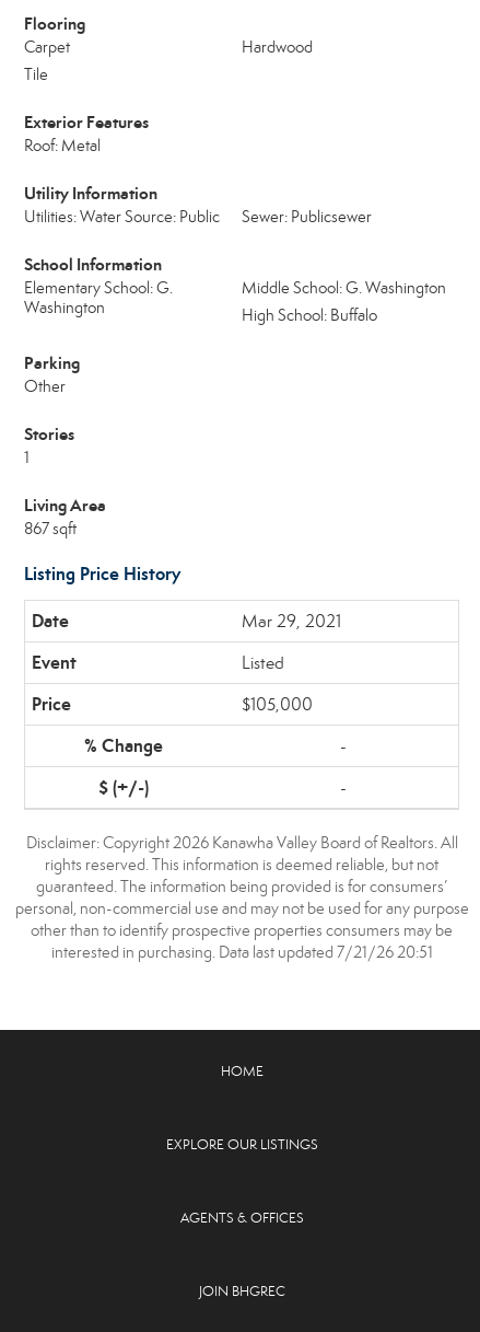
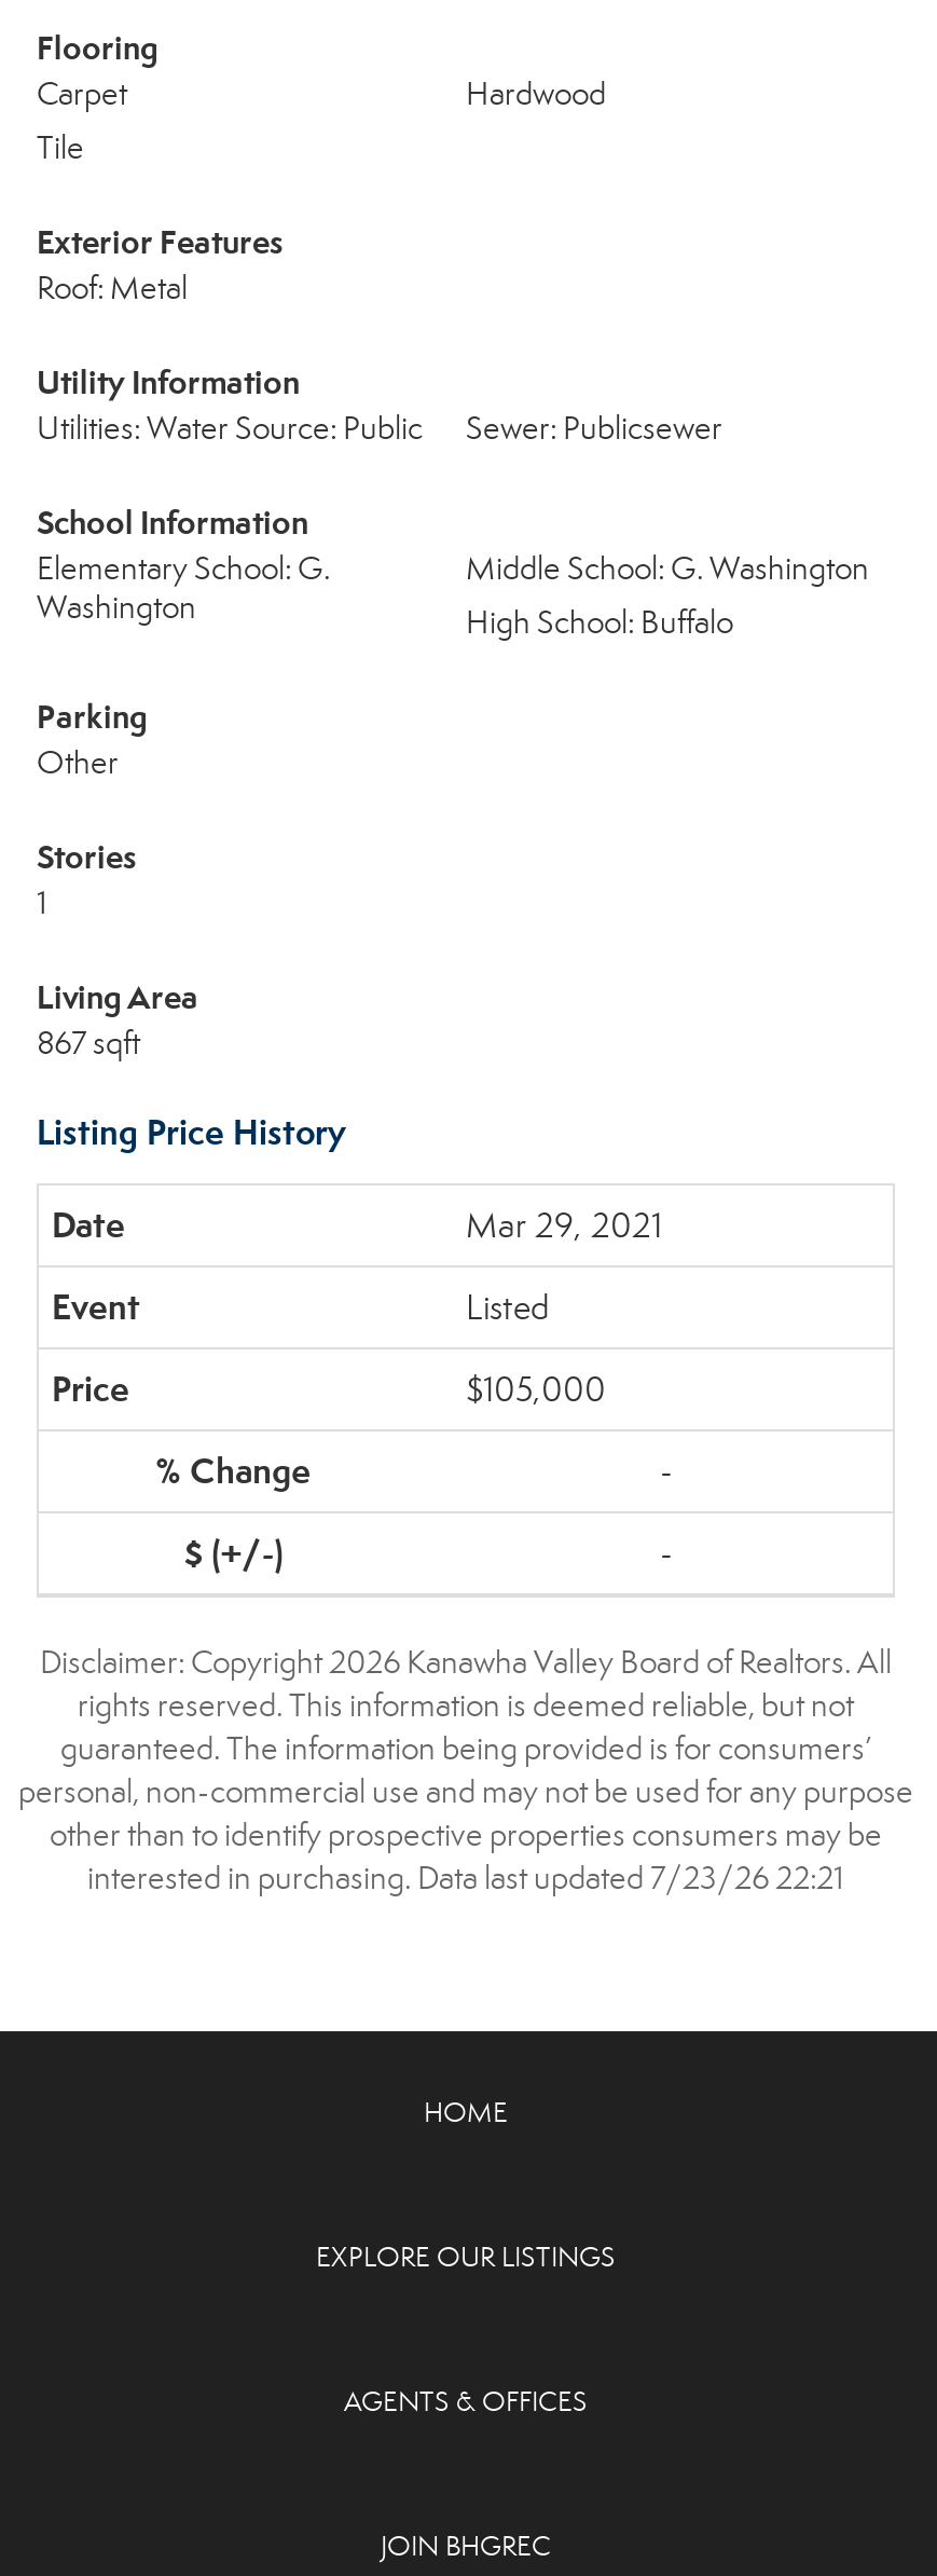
- interested in purchasing. Data last updated 7/21/26 20:51
+ interested in purchasing. Data last updated 7/23/26 22:21
